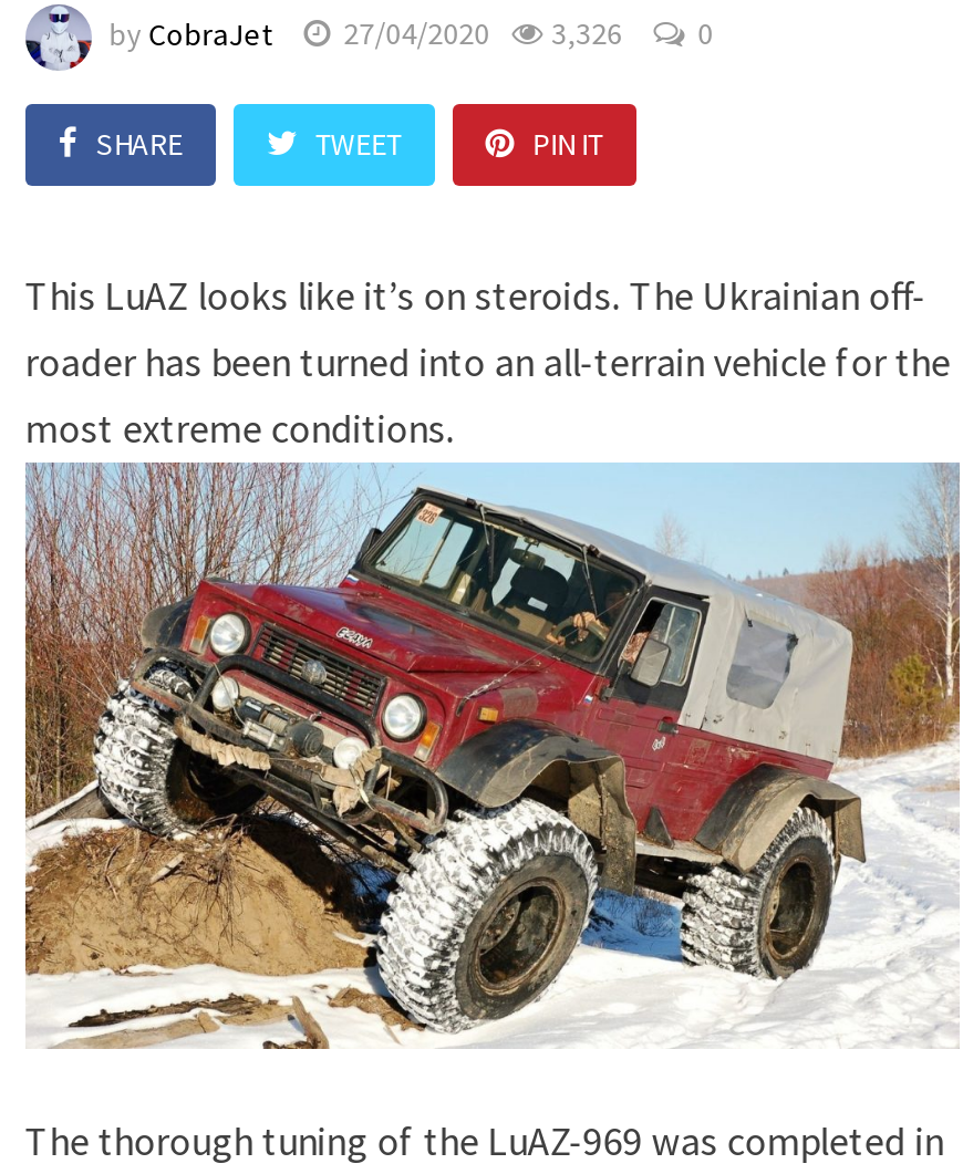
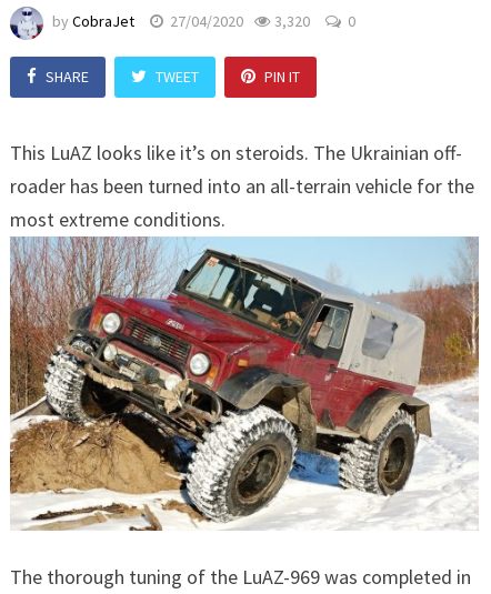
- by CobraJet 27/04/2020 3,326 0
+ by CobraJet 27/04/2020 3,320 0
